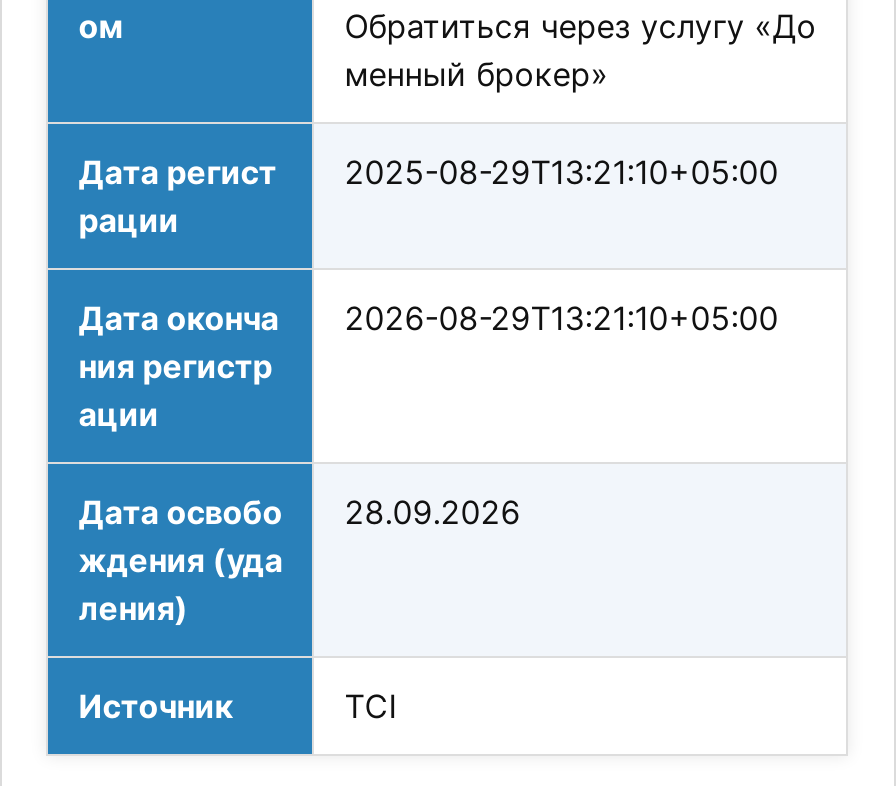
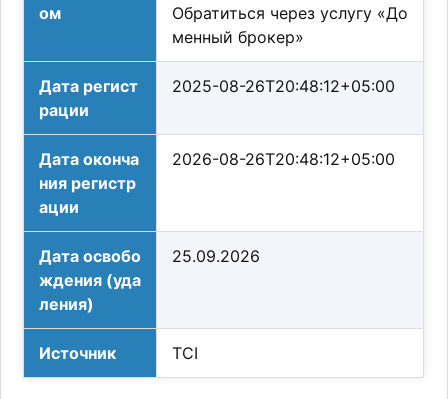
- Дата регист 2025-08-29T13:21:10+05:00
+ Дата регист 2025-08-26T20:48:12+05:00

- Дата оконча 2026-08-29T13:21:10+05:00
+ Дата оконча 2026-08-26T20:48:12+05:00

- Дата освобо 28.09.2026
+ Дата освобо 25.09.2026
